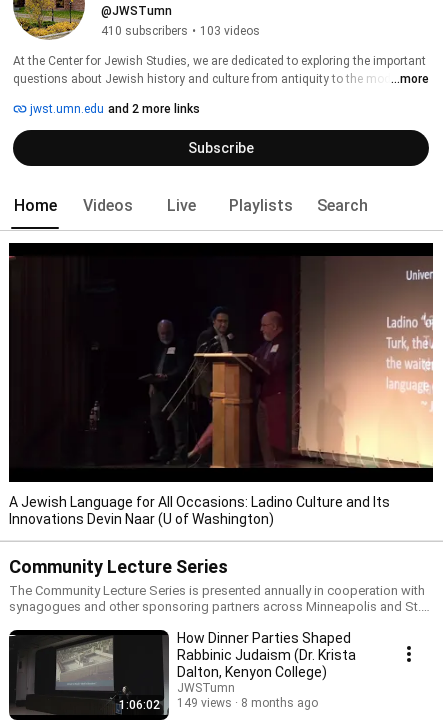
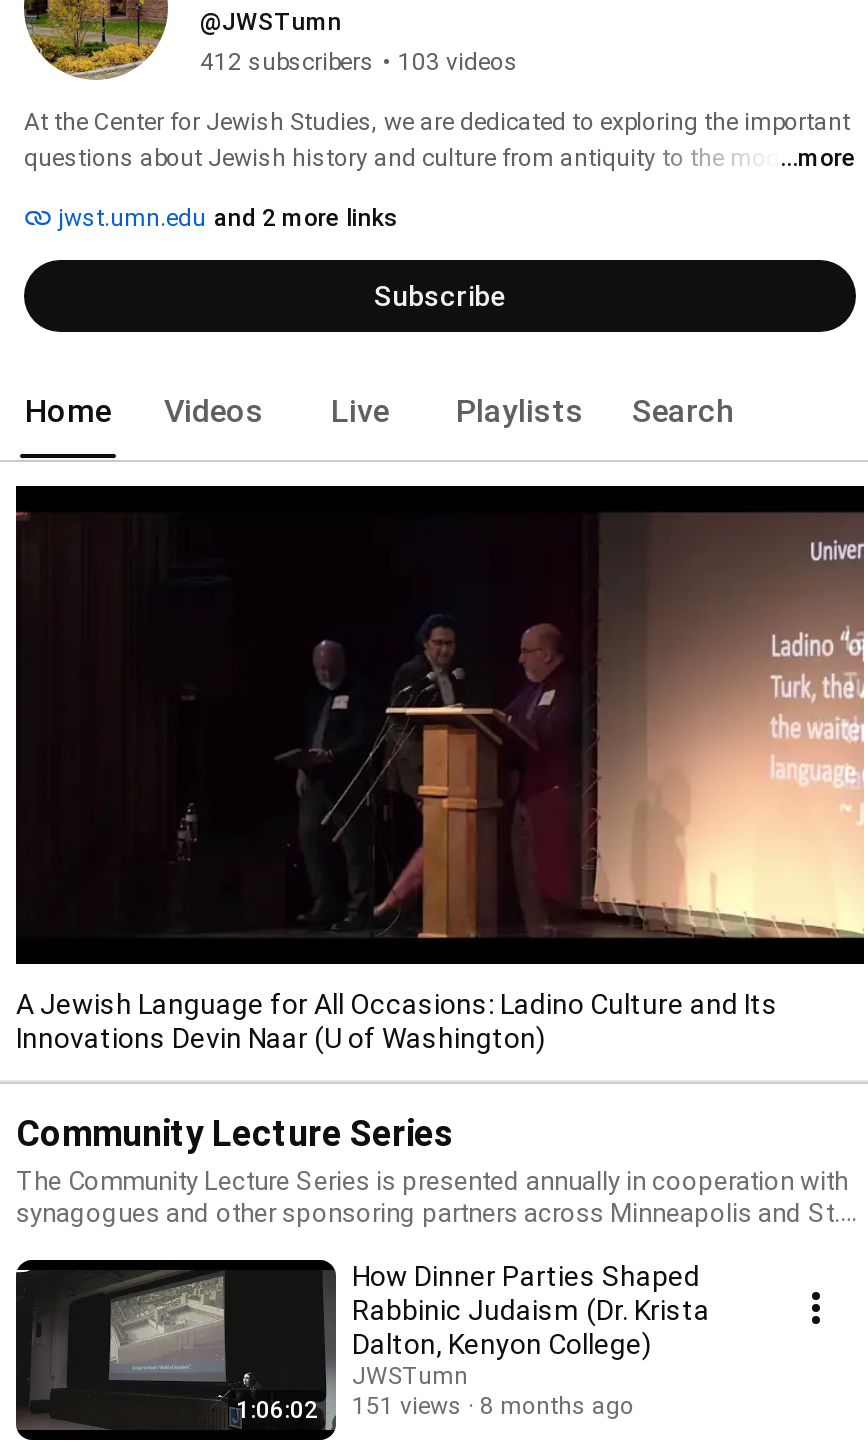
- 410 subscribers • 103 videos
+ 412 subscribers • 103 videos

- 1:06:02 149 views 8 months ago
+ 1:06:02 151 views 8 months ago
